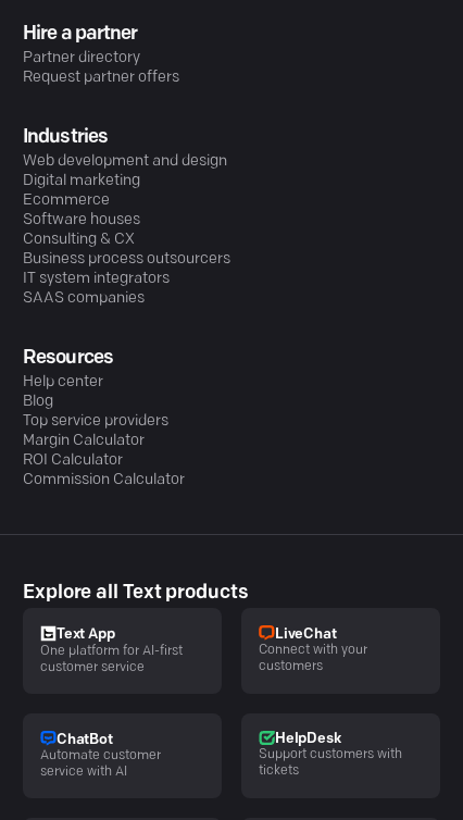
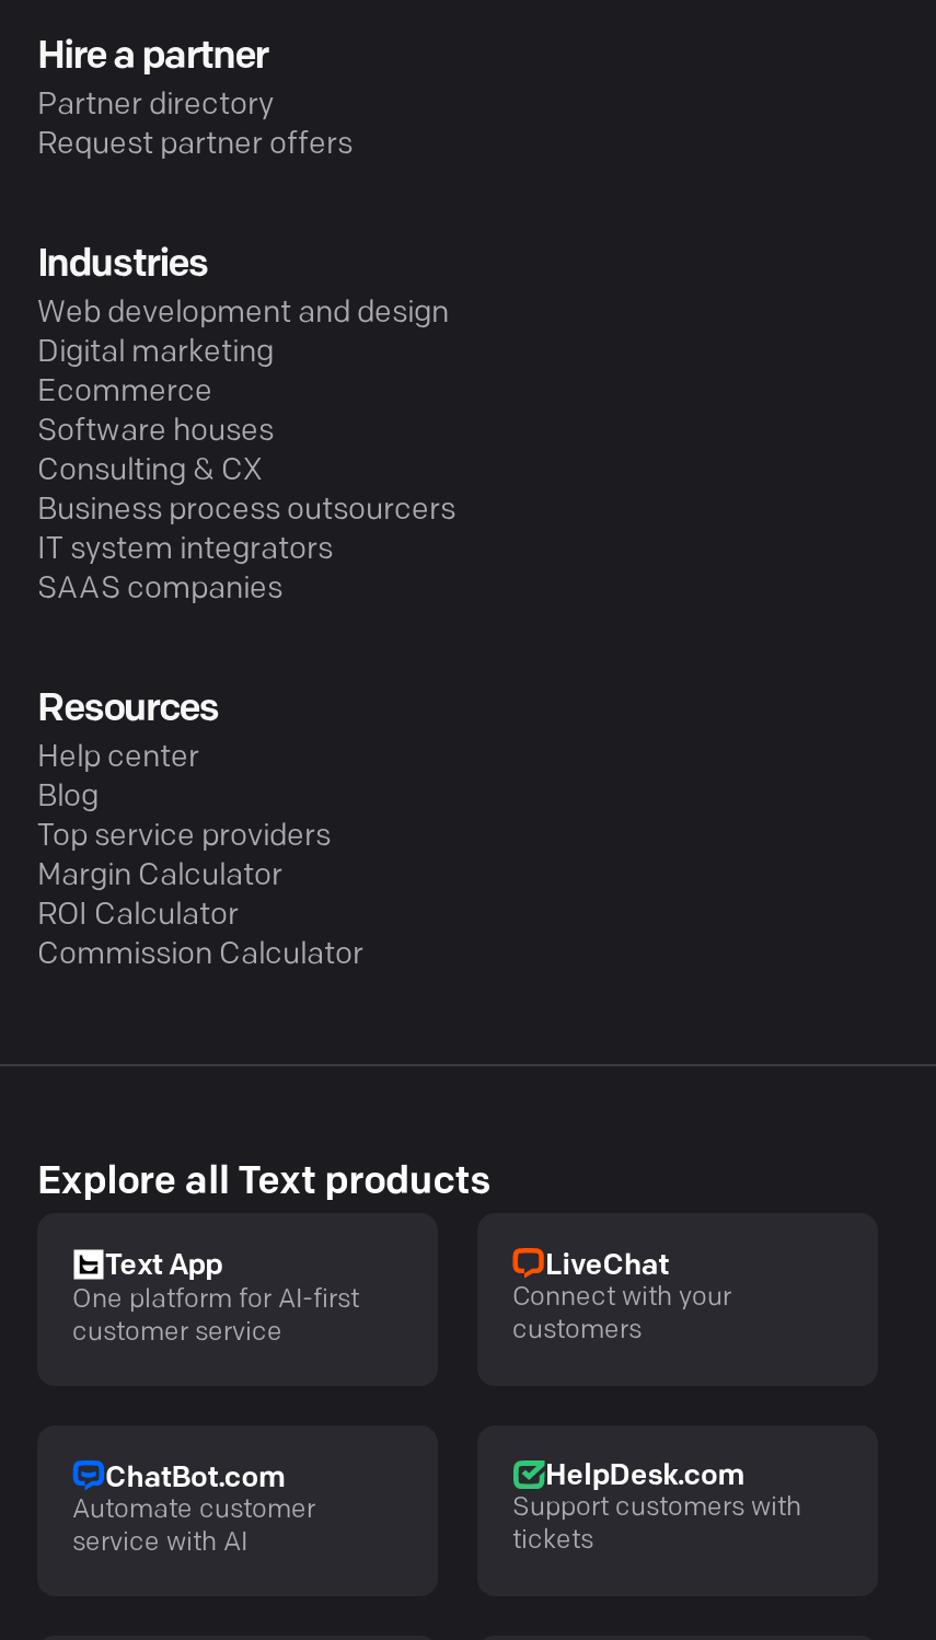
- ChatBot
+ ChatBot.com

- HelpDesk
+ HelpDesk.com
